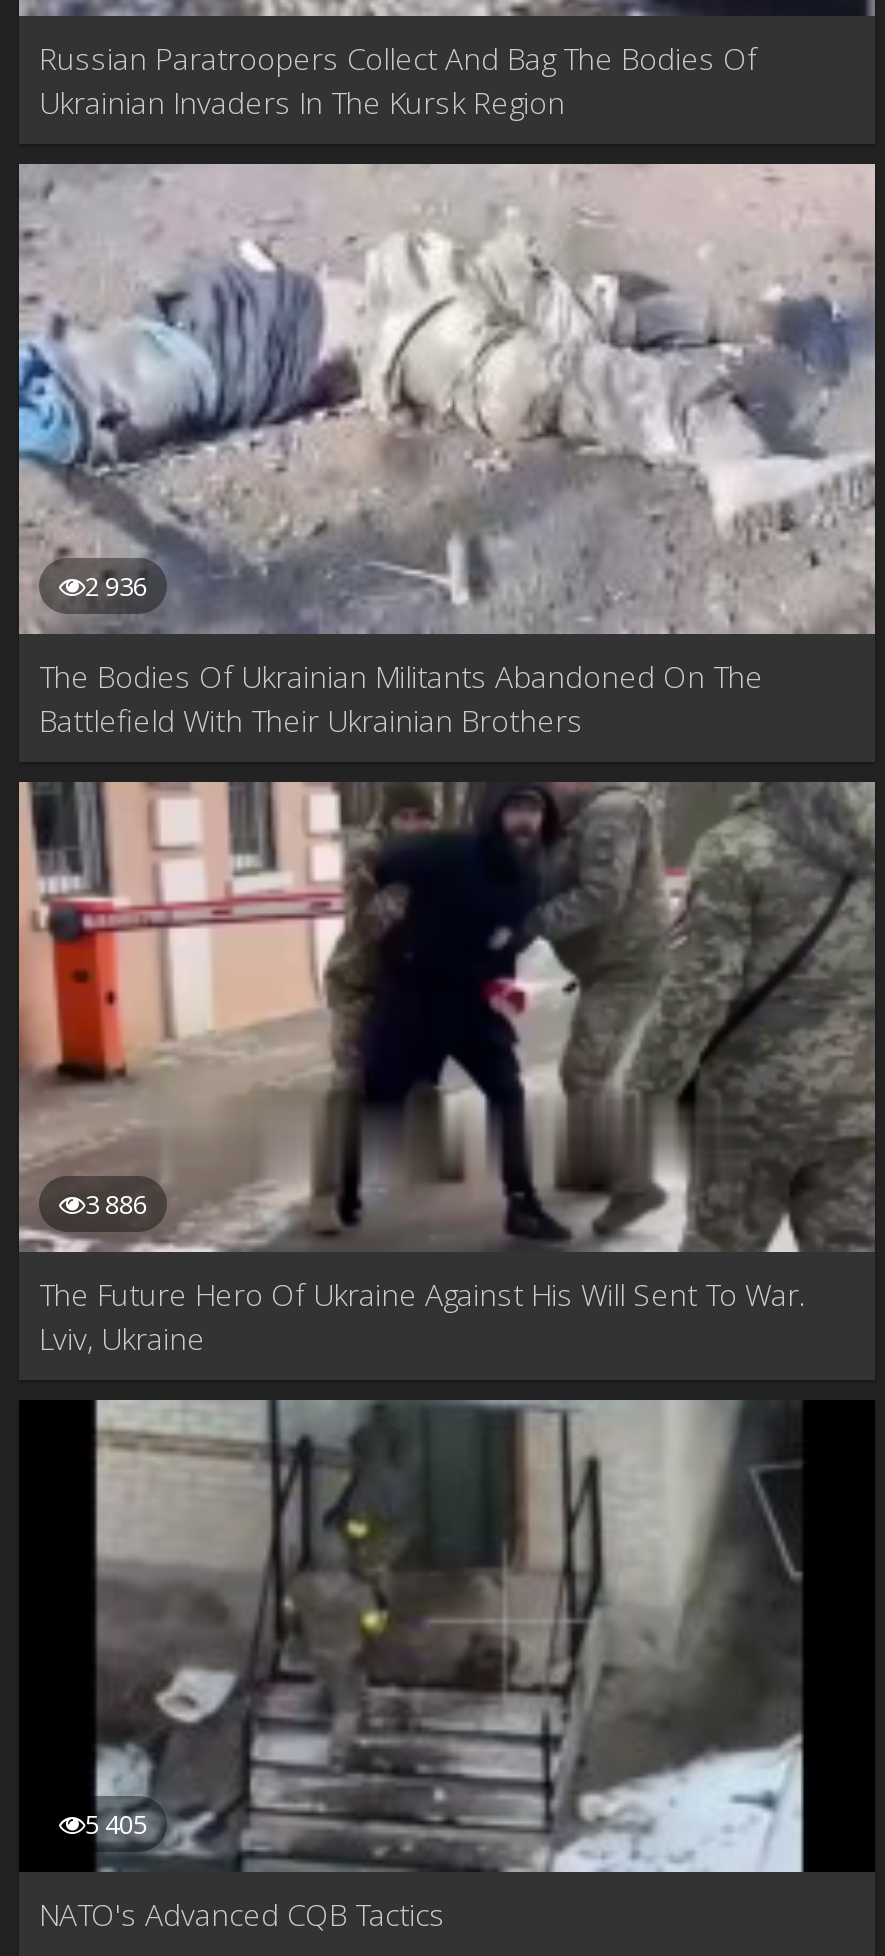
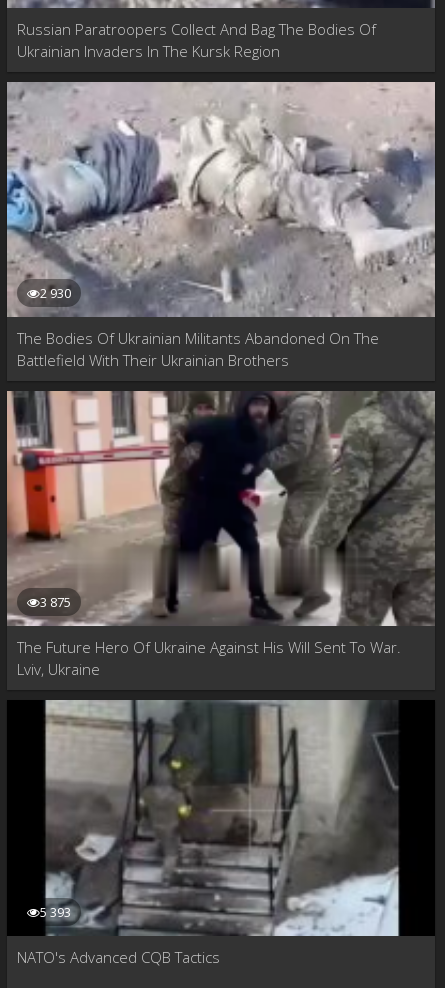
- 2 936
+ 2 930

- 3 886
+ 3 875

- 5 405
+ 5 393
